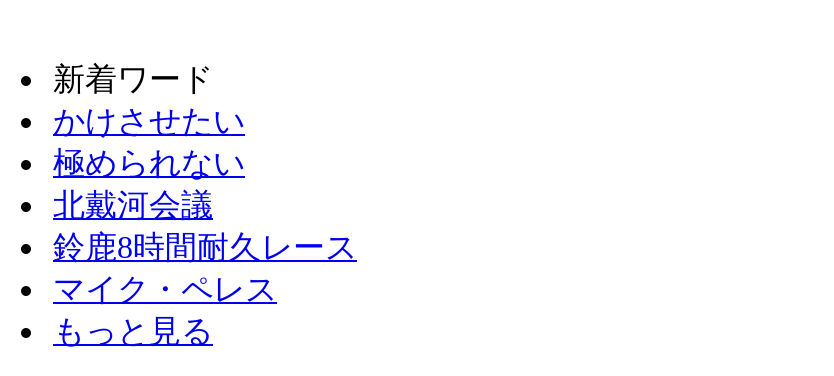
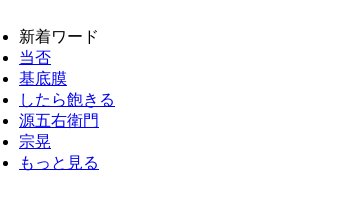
- かけさせたい
- 極められない
- 北戴河会議
- 鈴鹿8時間耐久レース
- マイク・ペレス
+ 当否
+ 基底膜
+ したら飽きる
+ 源五右衛門
+ 宗晃
